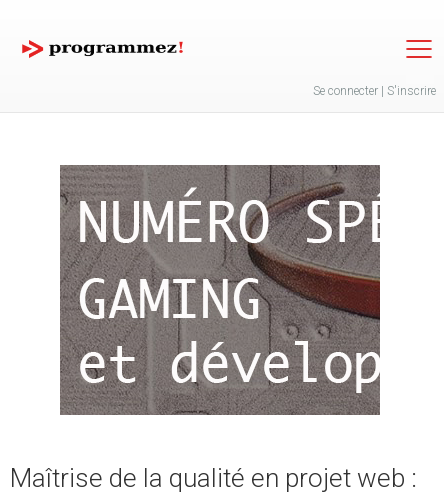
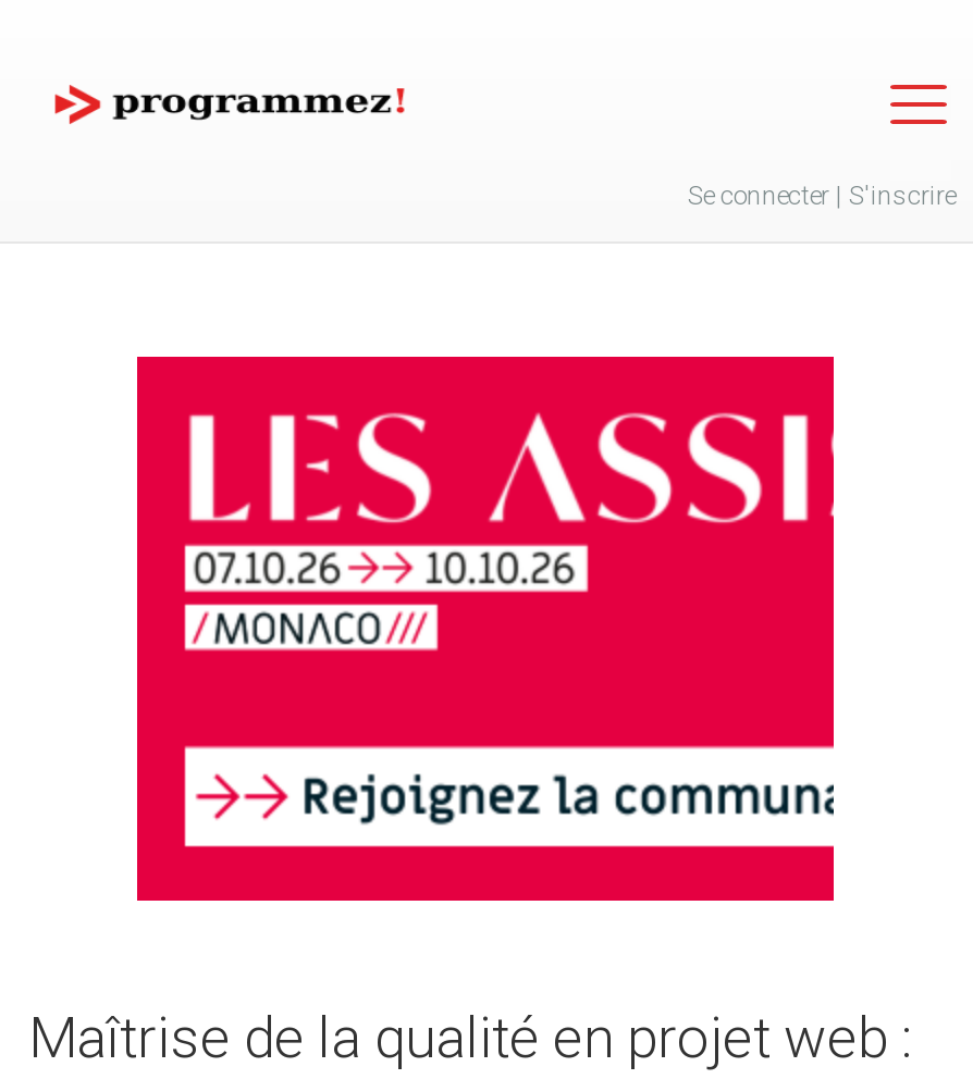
- [image]
+ [image]
